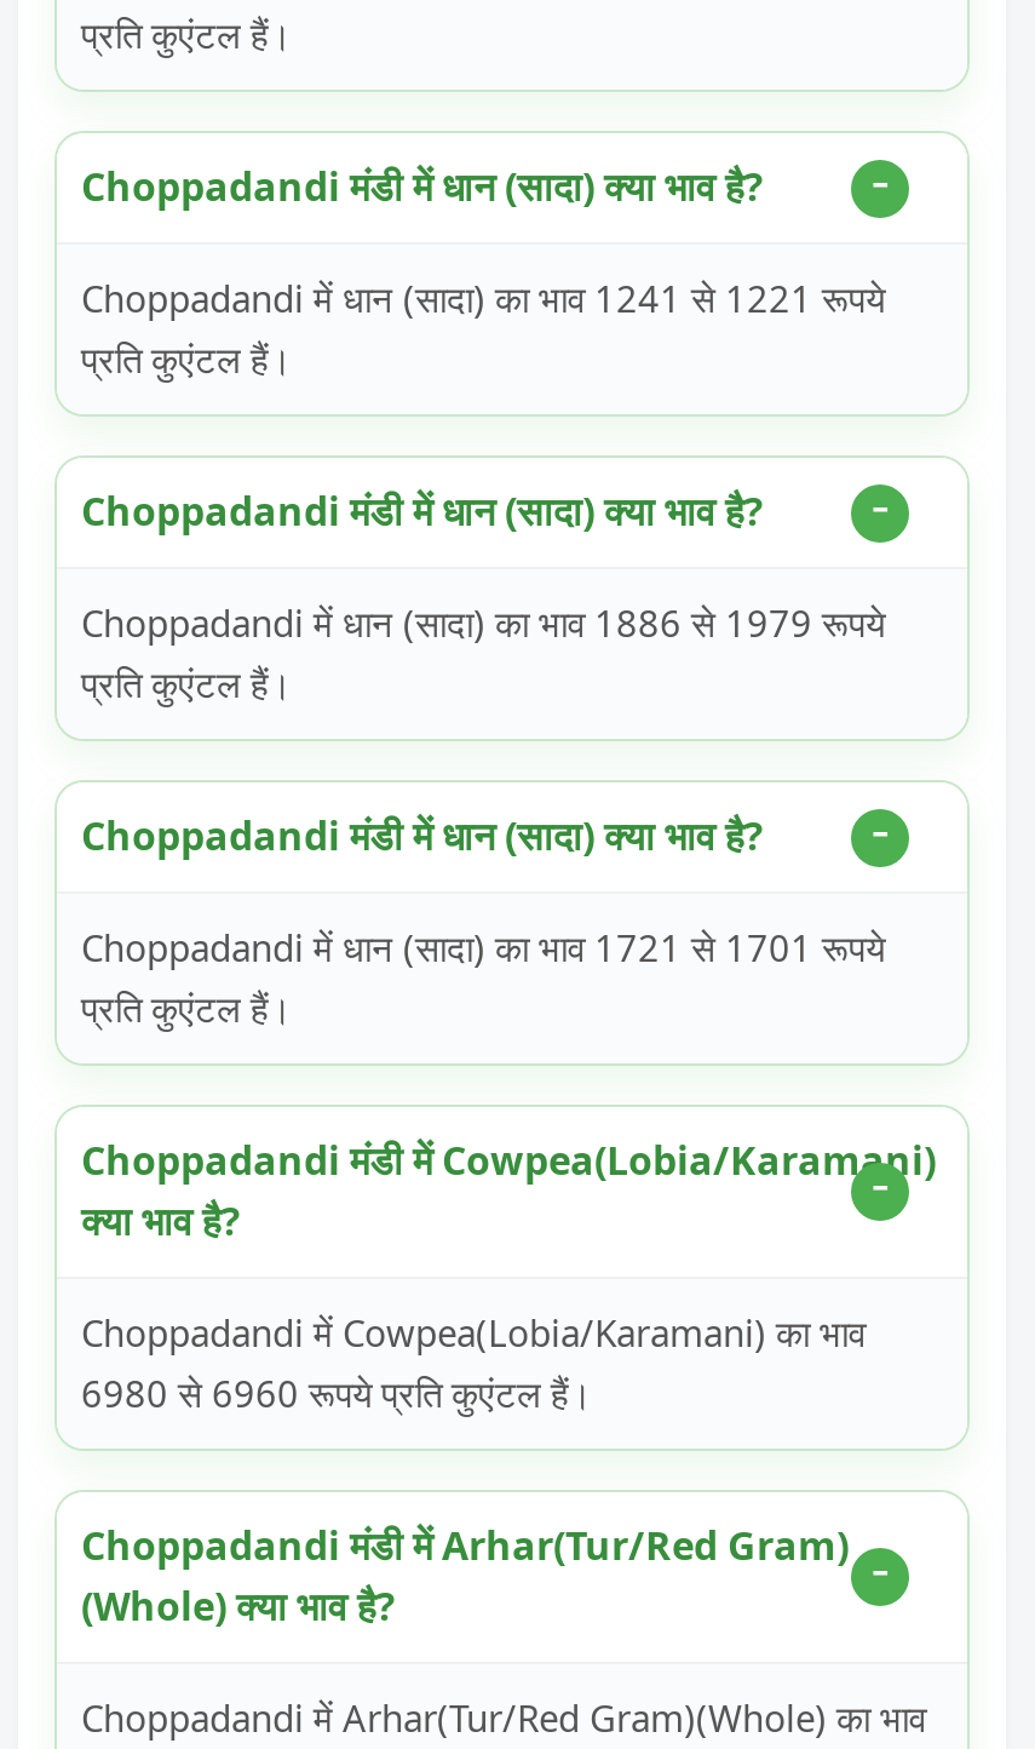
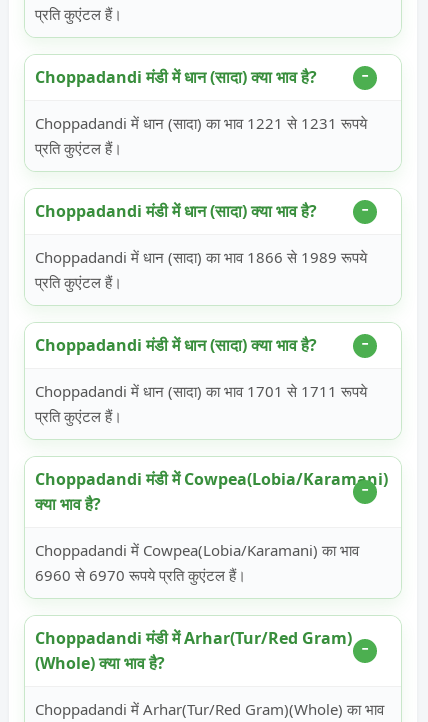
- Choppadandi में धान (सादा) का भाव 1241 से 1221 रूपये
+ Choppadandi में धान (सादा) का भाव 1221 से 1231 रूपये

- Choppadandi में धान (सादा) का भाव 1886 से 1979 रूपये
+ Choppadandi में धान (सादा) का भाव 1866 से 1989 रूपये

- Choppadandi में धान (सादा) का भाव 1721 से 1701 रूपये
+ Choppadandi में धान (सादा) का भाव 1701 से 1711 रूपये

- 6980 से 6960 रूपये प्रति कुएंटल हैं।
+ 6960 से 6970 रूपये प्रति कुएंटल हैं।
